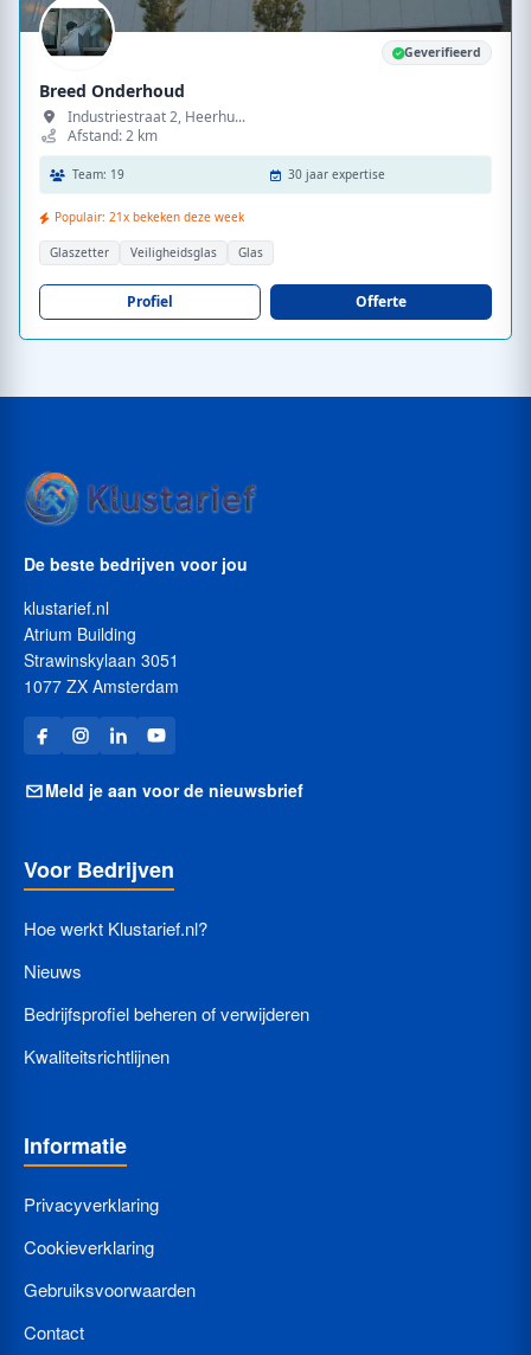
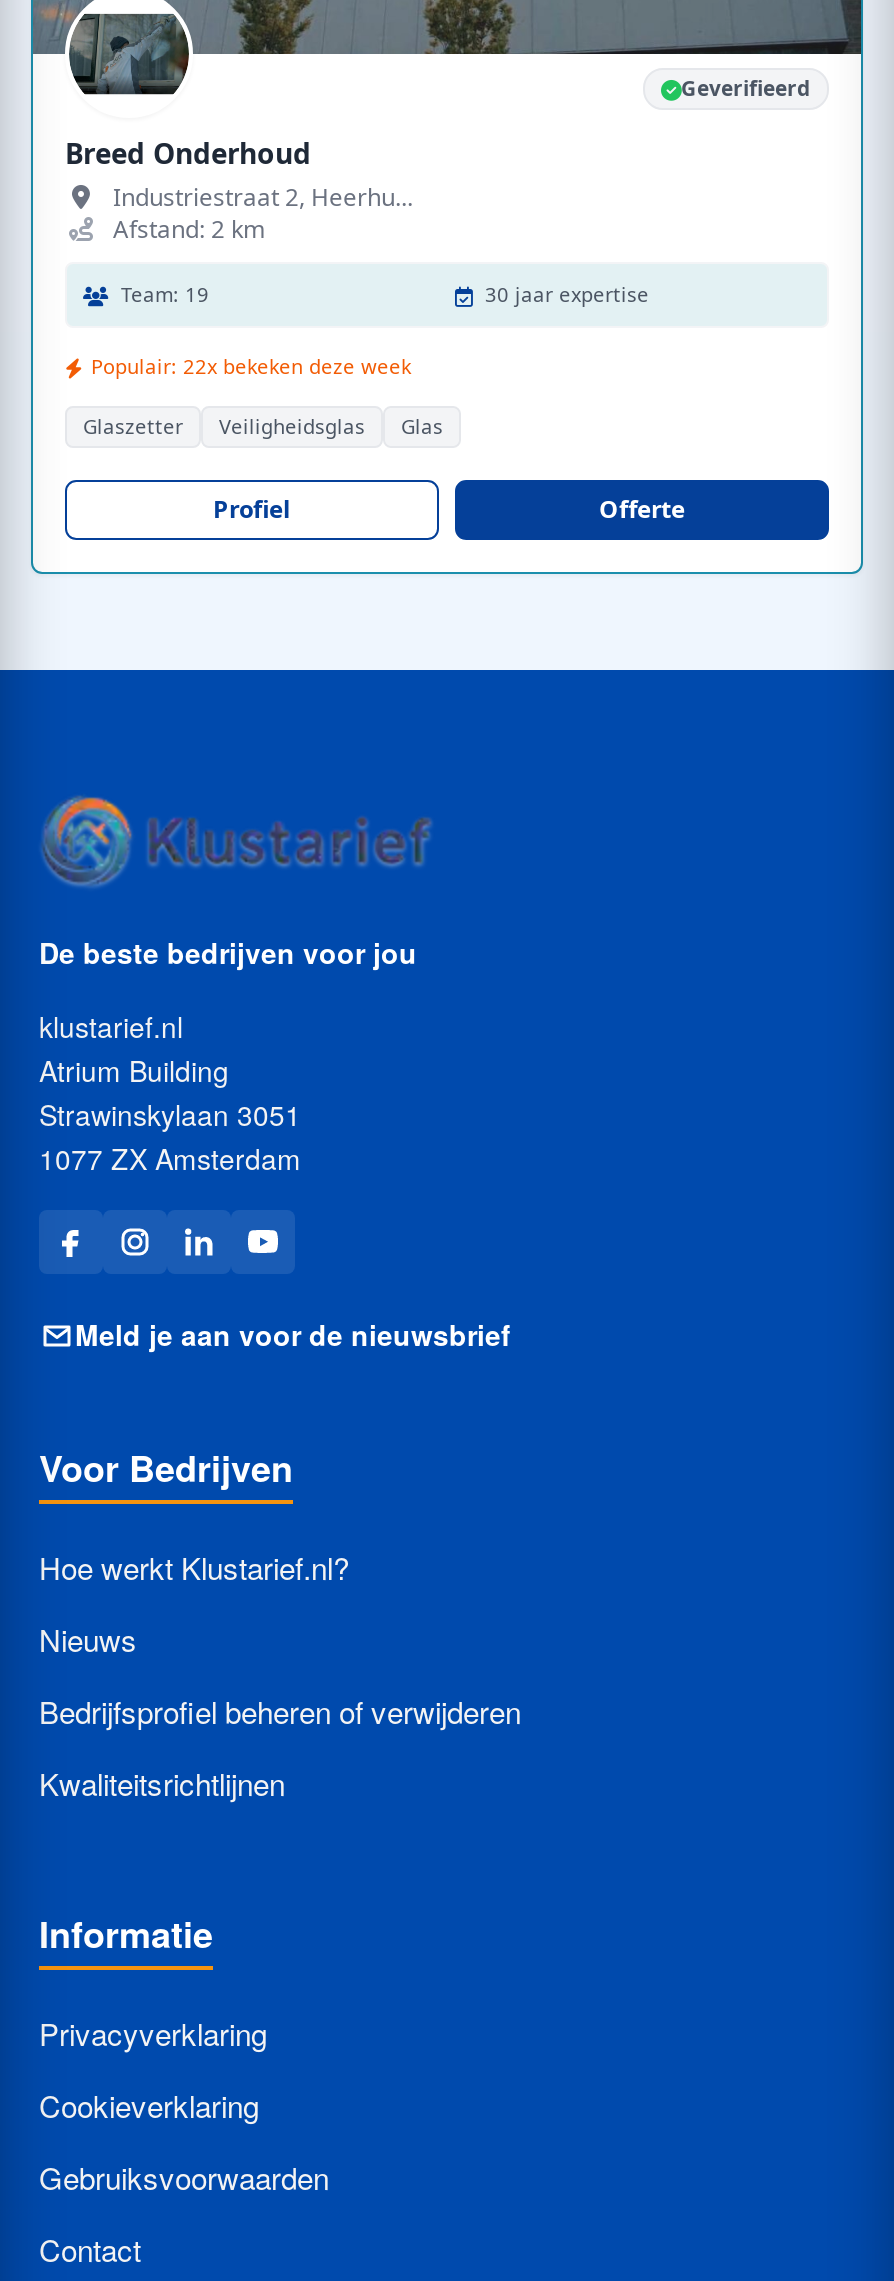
- Populair: 21x bekeken deze week
+ Populair: 22x bekeken deze week
